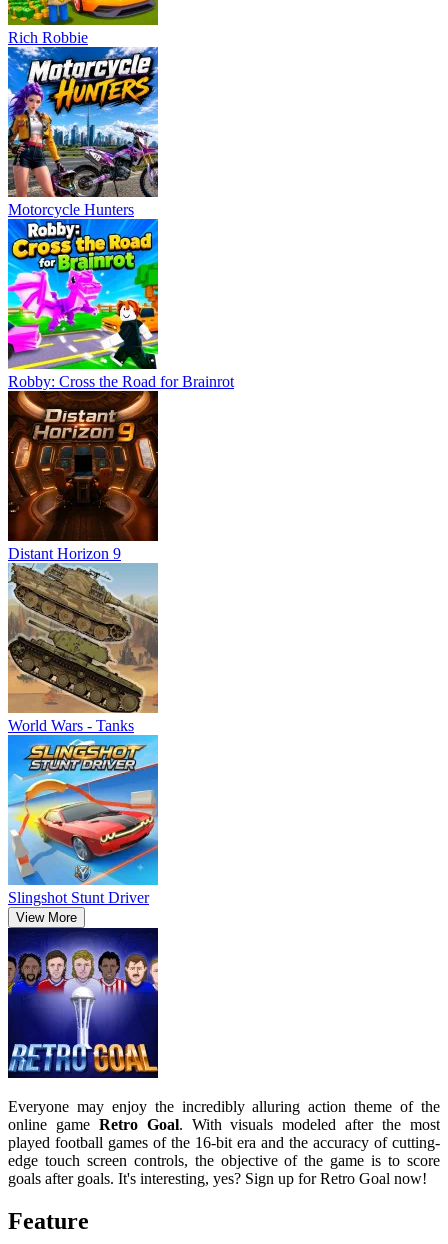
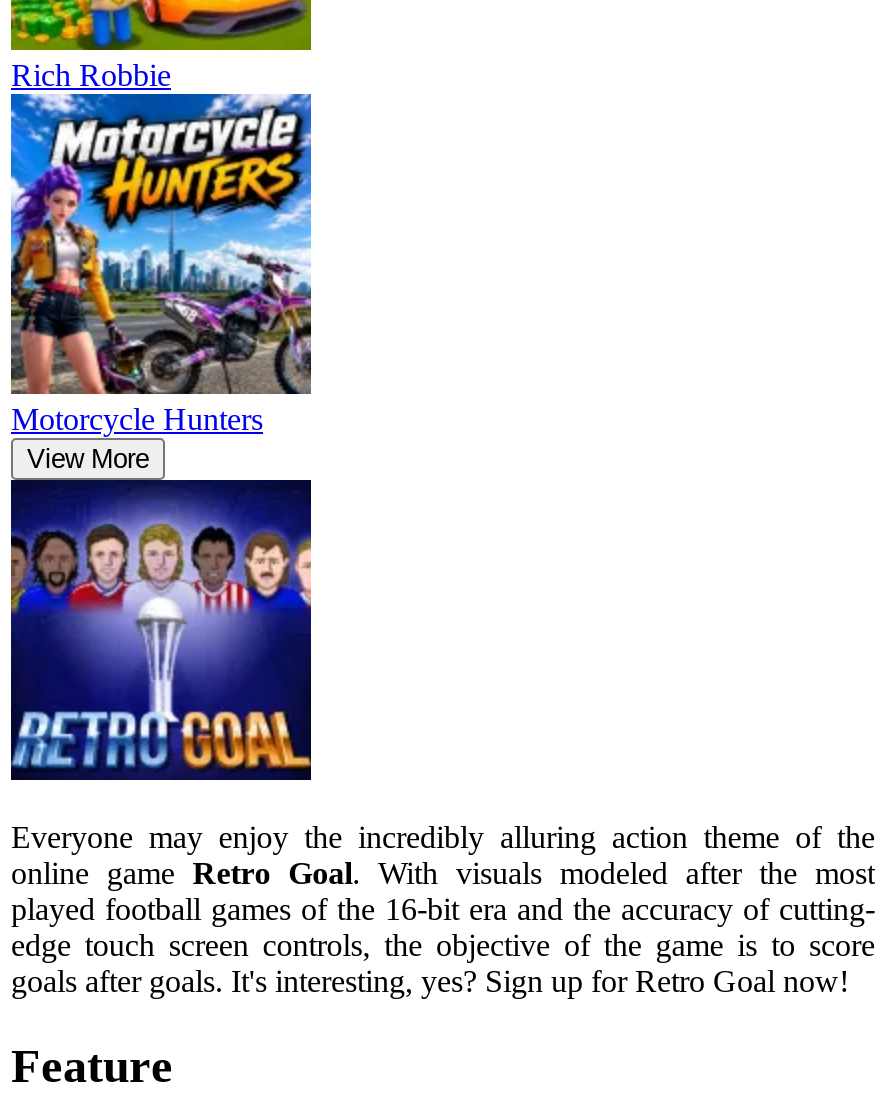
- [image]
- Robby: Cross the Road for Brainrot

- [image]
- Distant Horizon 9

- [image]
- World Wars - Tanks

- [image]
- Slingshot Stunt Driver
